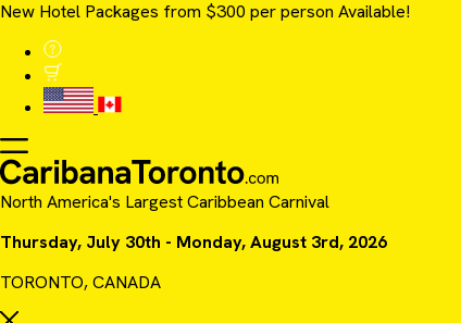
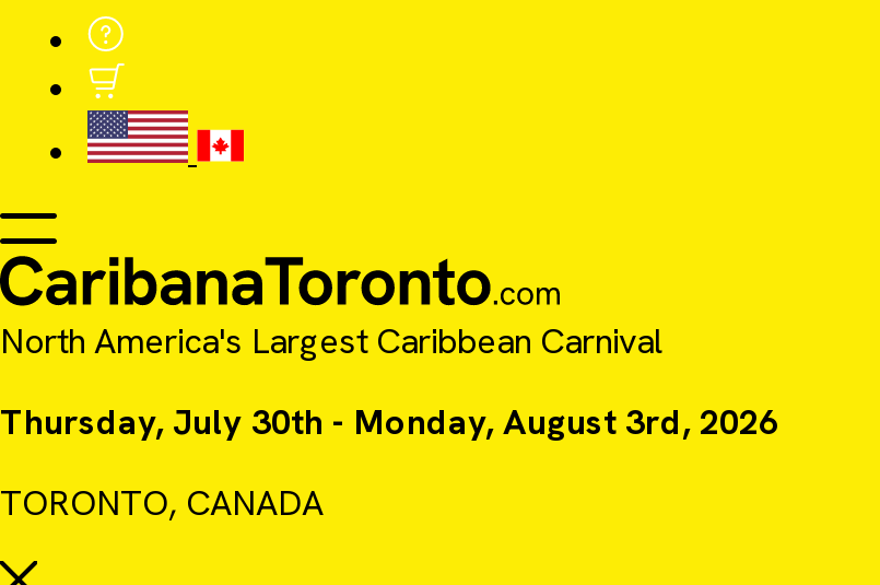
- New Hotel Packages from $300 per person Available!
